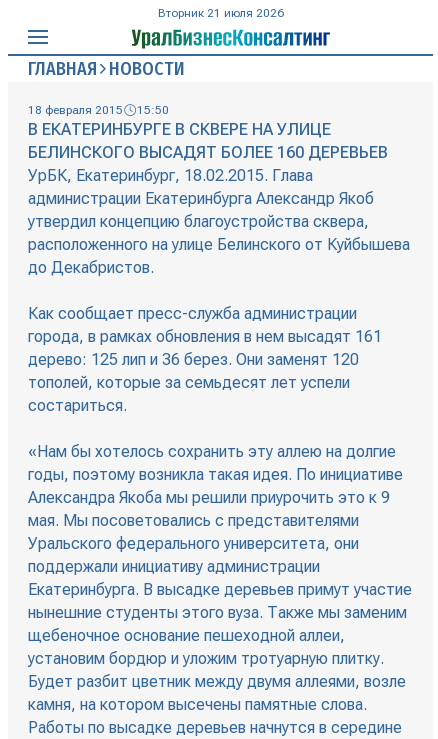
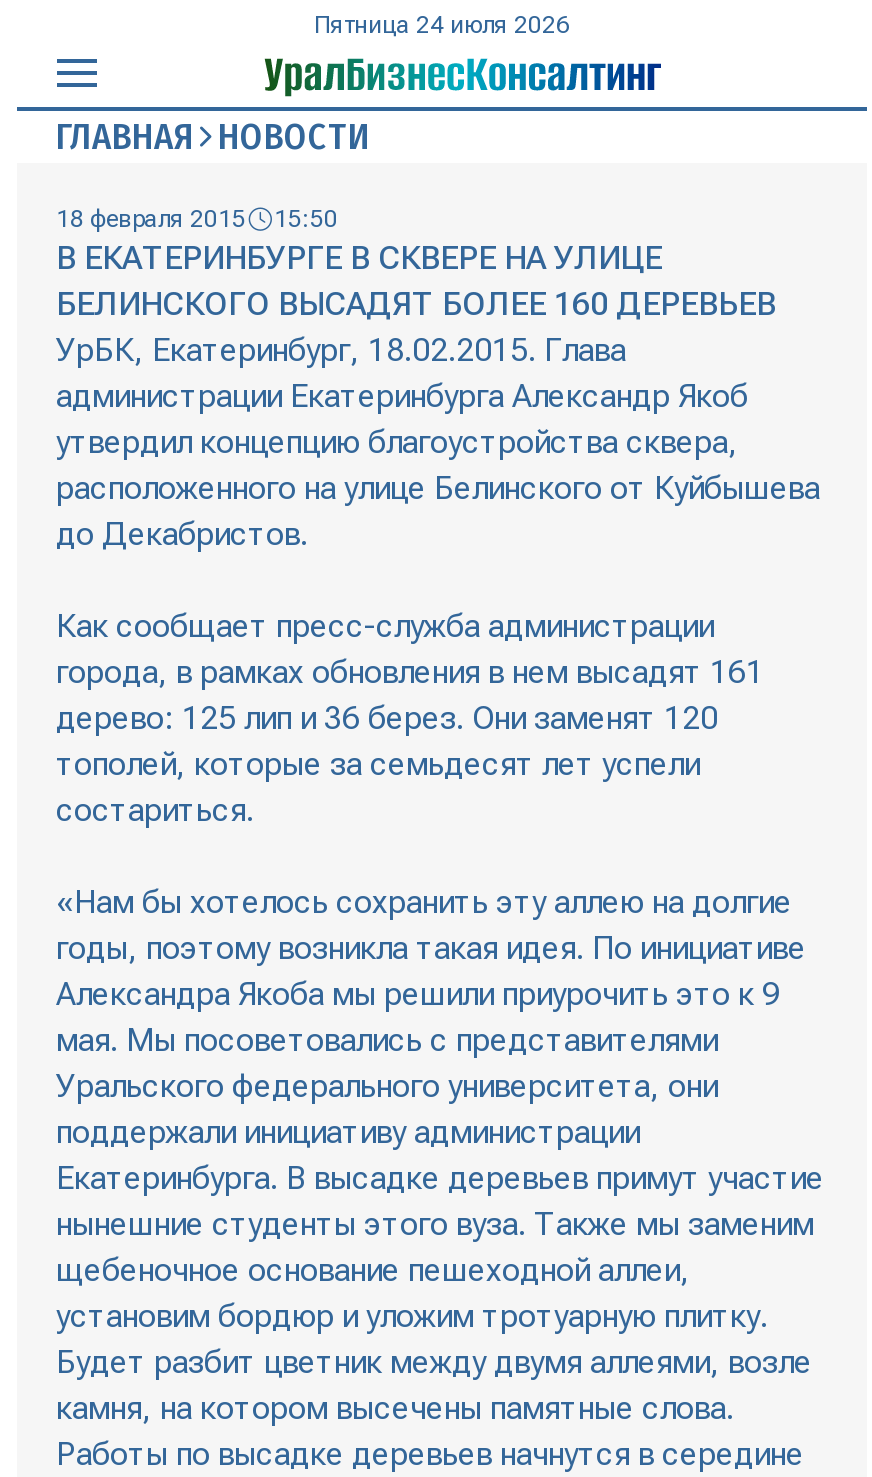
- Вторник 21 июля 2026
+ Пятница 24 июля 2026
